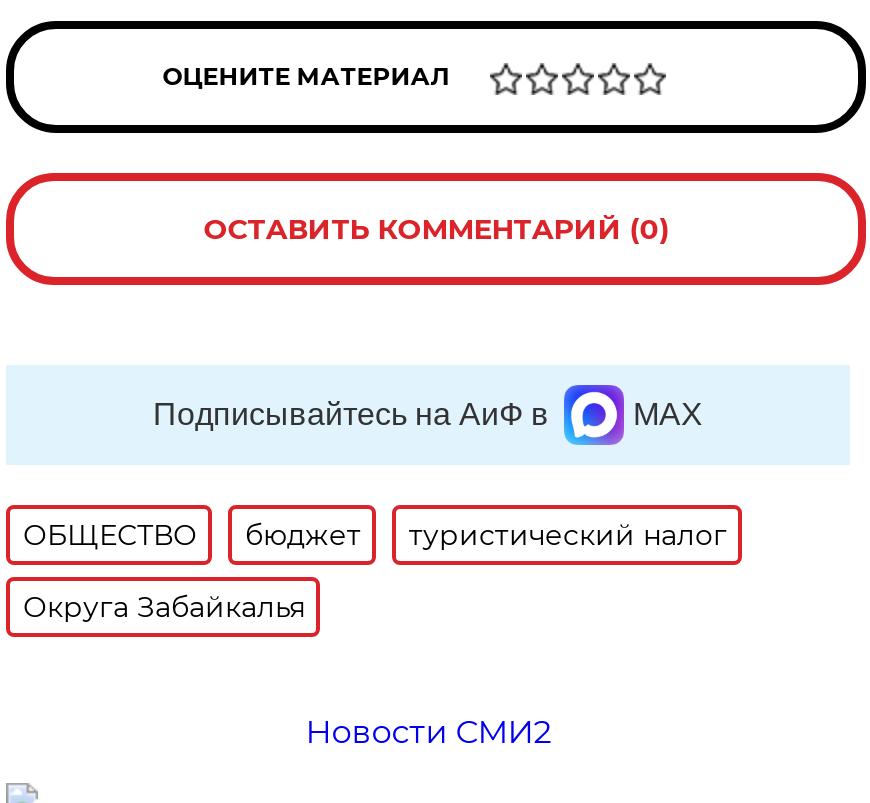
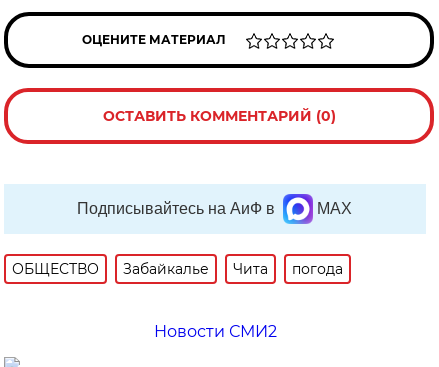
- бюджет
- туристический налог
- Округа Забайкалья
+ Забайкалье
+ Чита
+ погода
